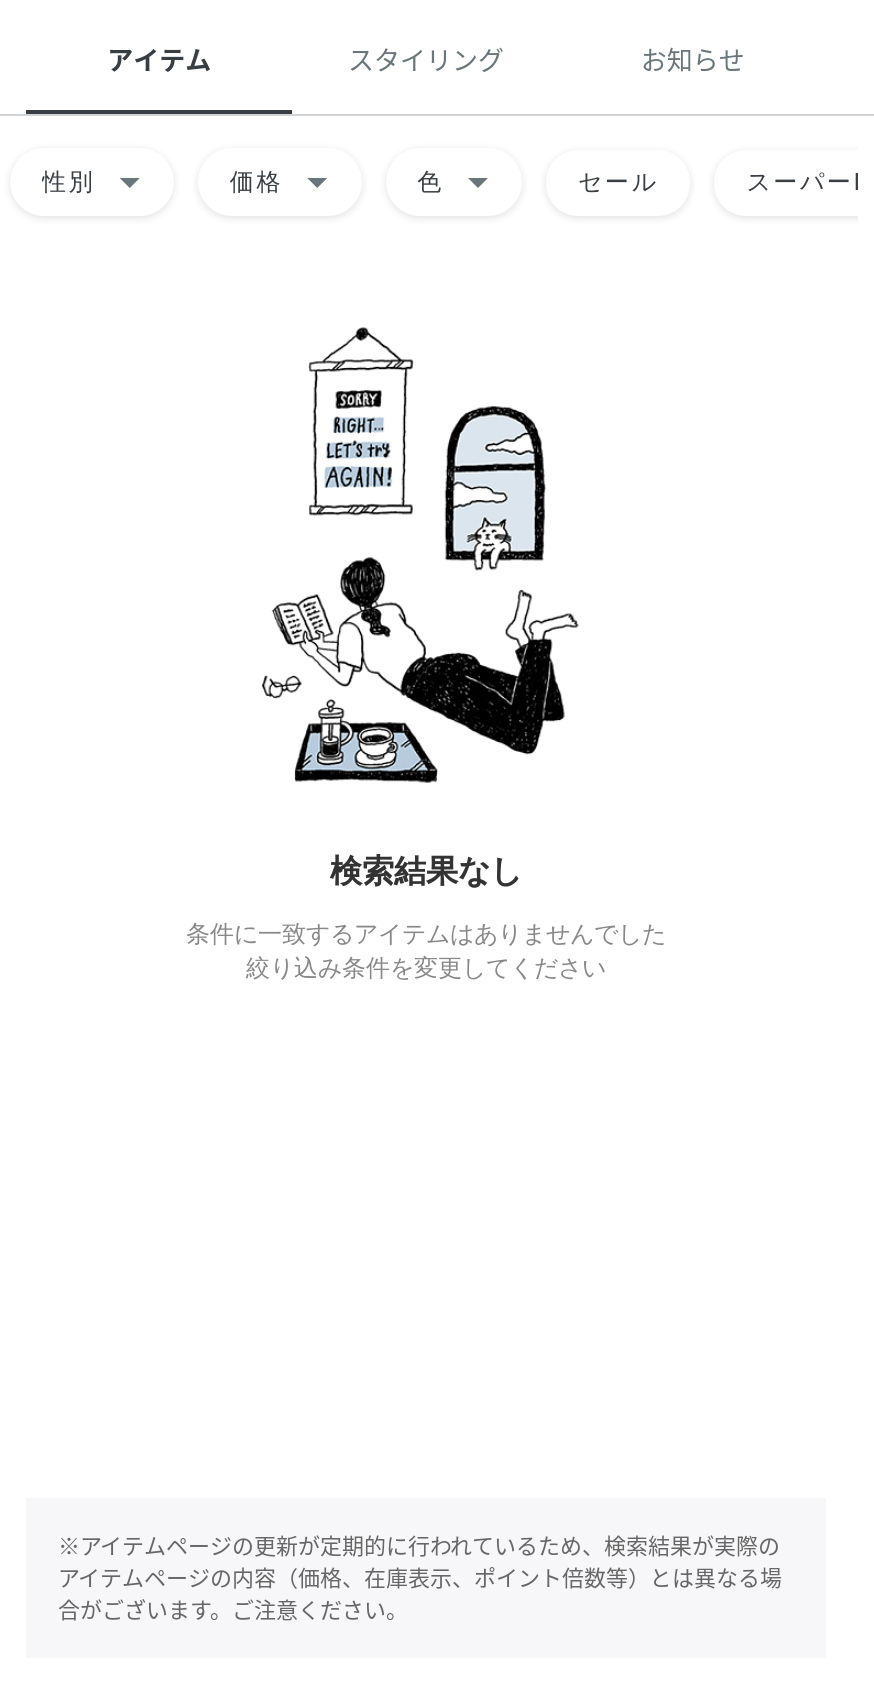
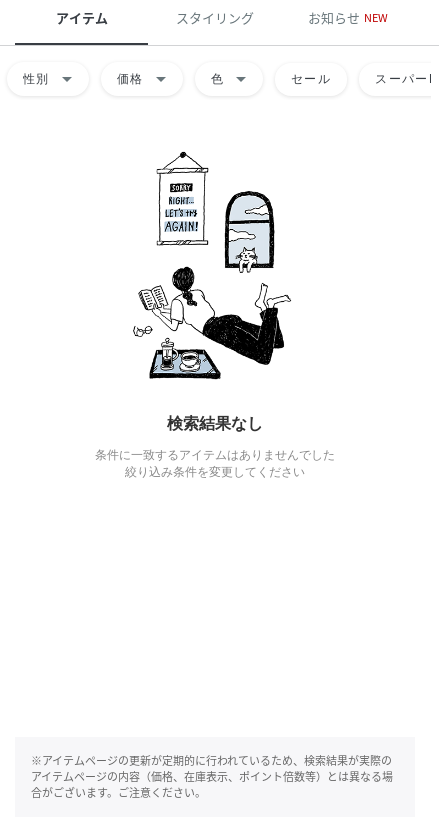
- お知らせ
+ お知らせ NEW
